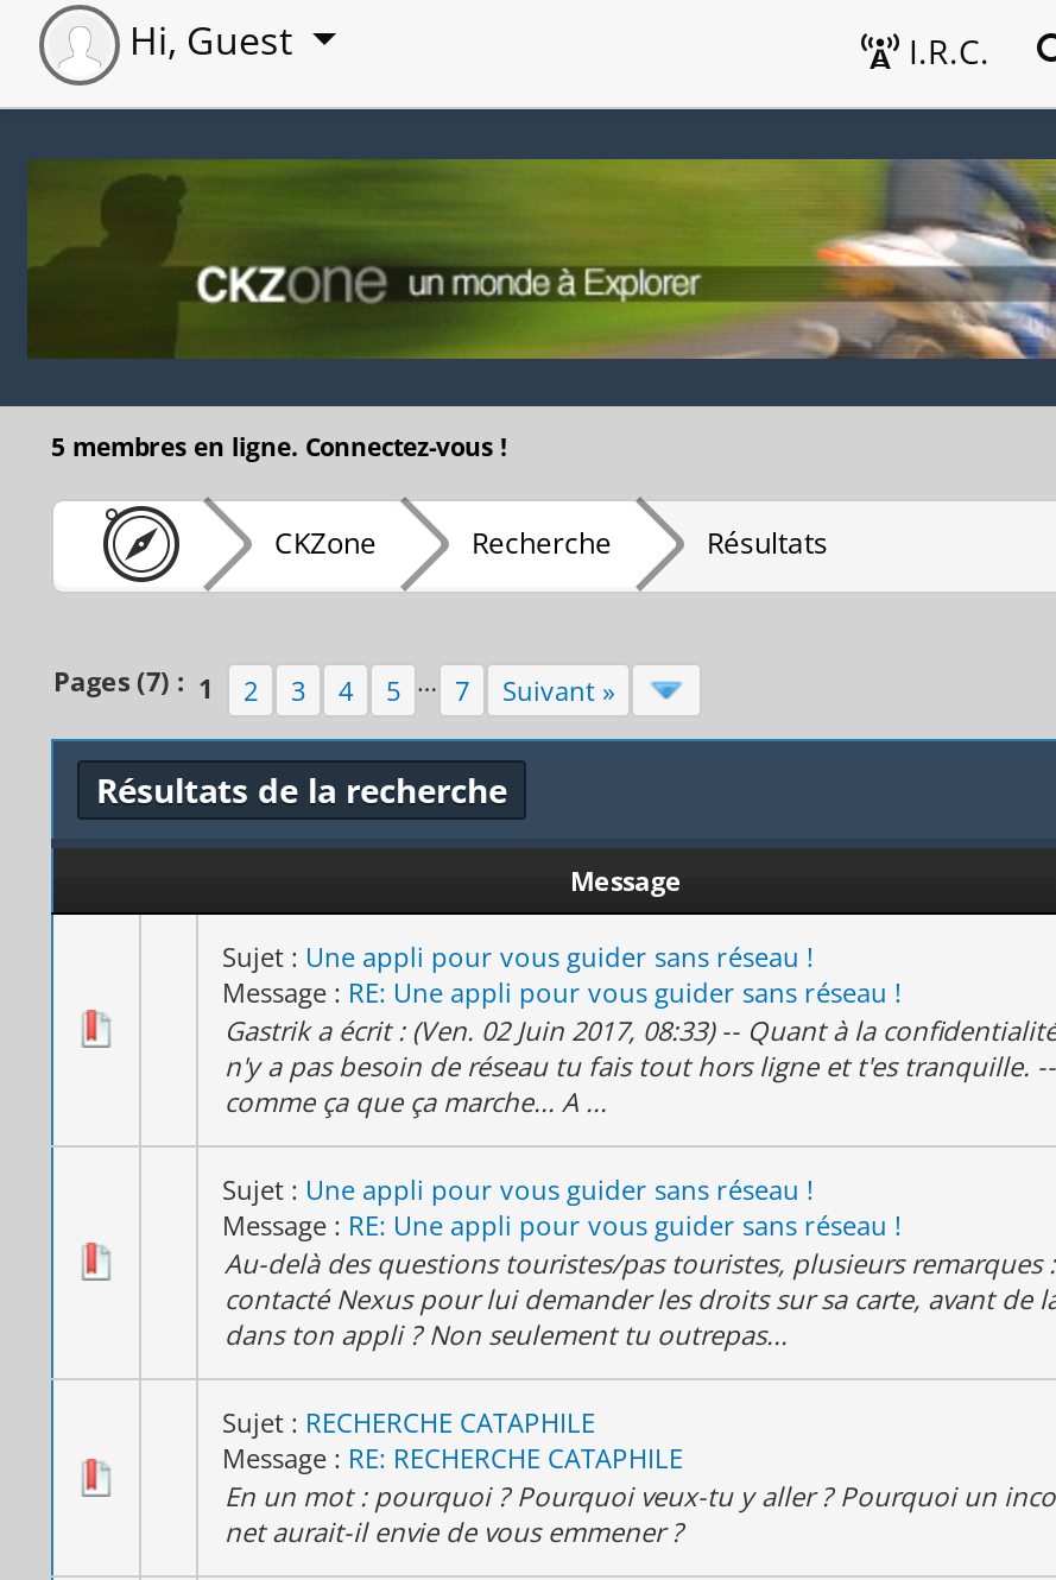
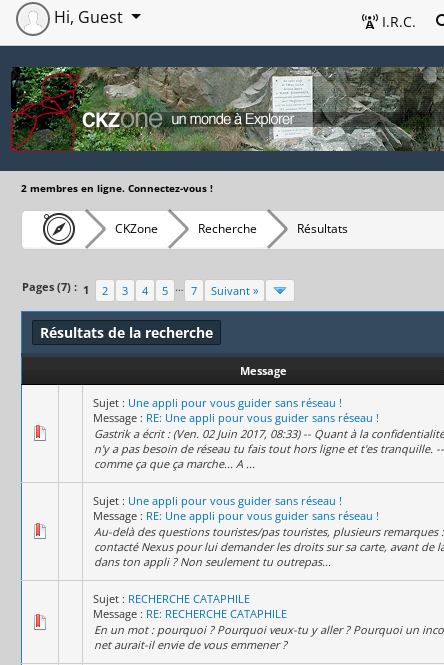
- [image]
- 5 membres en ligne. Connectez-vous !
+ [image]
+ 2 membres en ligne. Connectez-vous !
